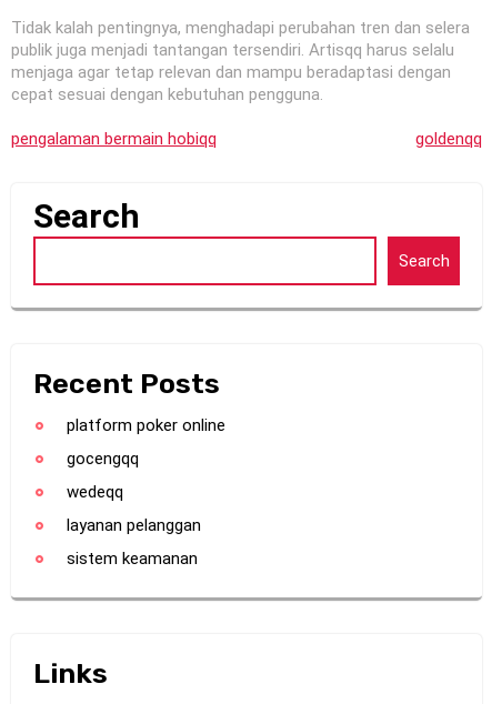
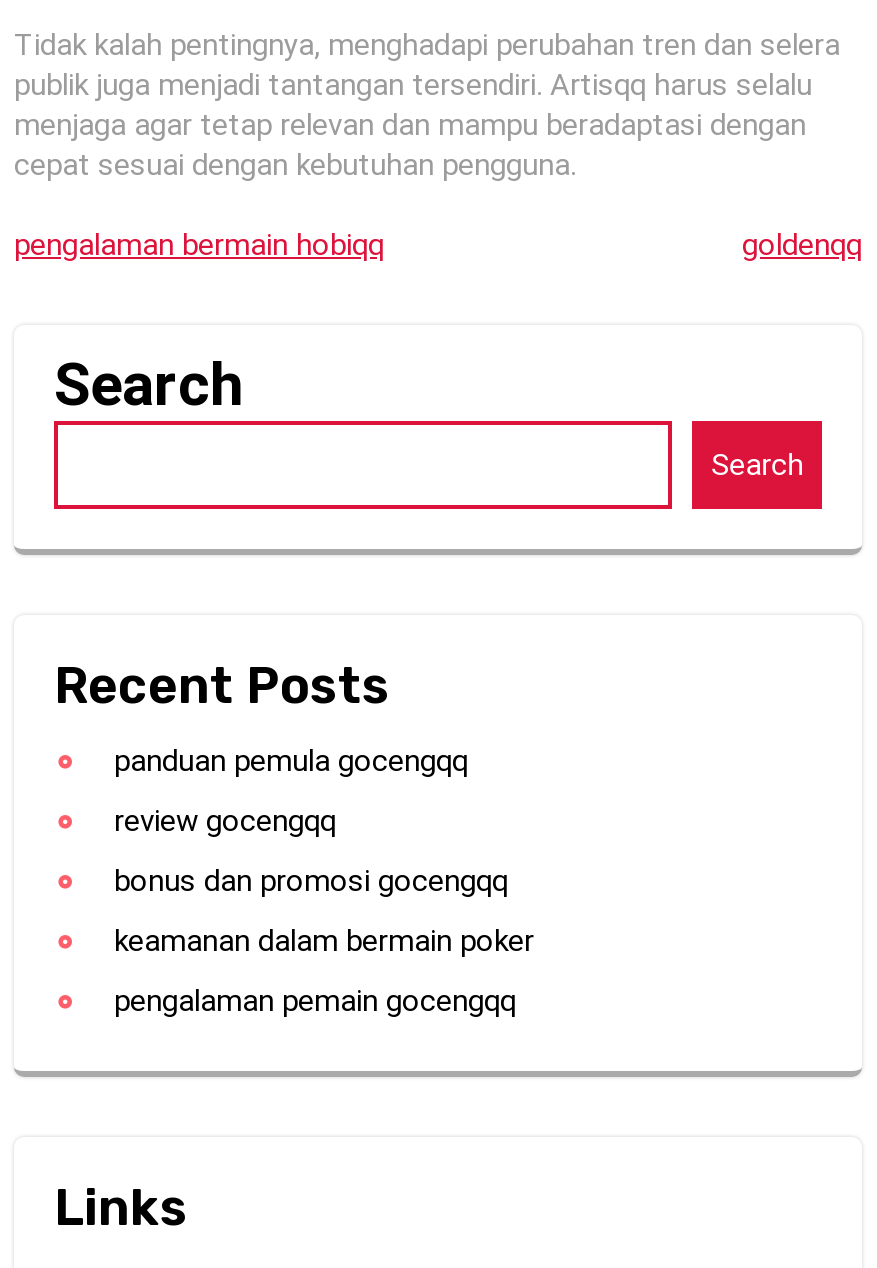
- platform poker online
+ panduan pemula gocengqq

- gocengqq
+ review gocengqq

- wedeqq
+ bonus dan promosi gocengqq

- layanan pelanggan
+ keamanan dalam bermain poker

- sistem keamanan
+ pengalaman pemain gocengqq
